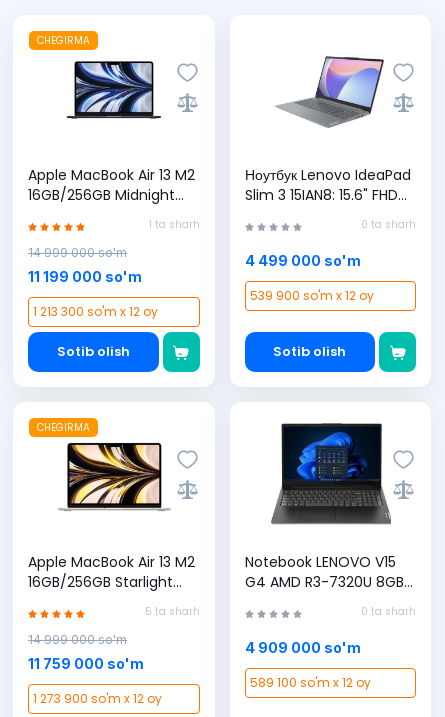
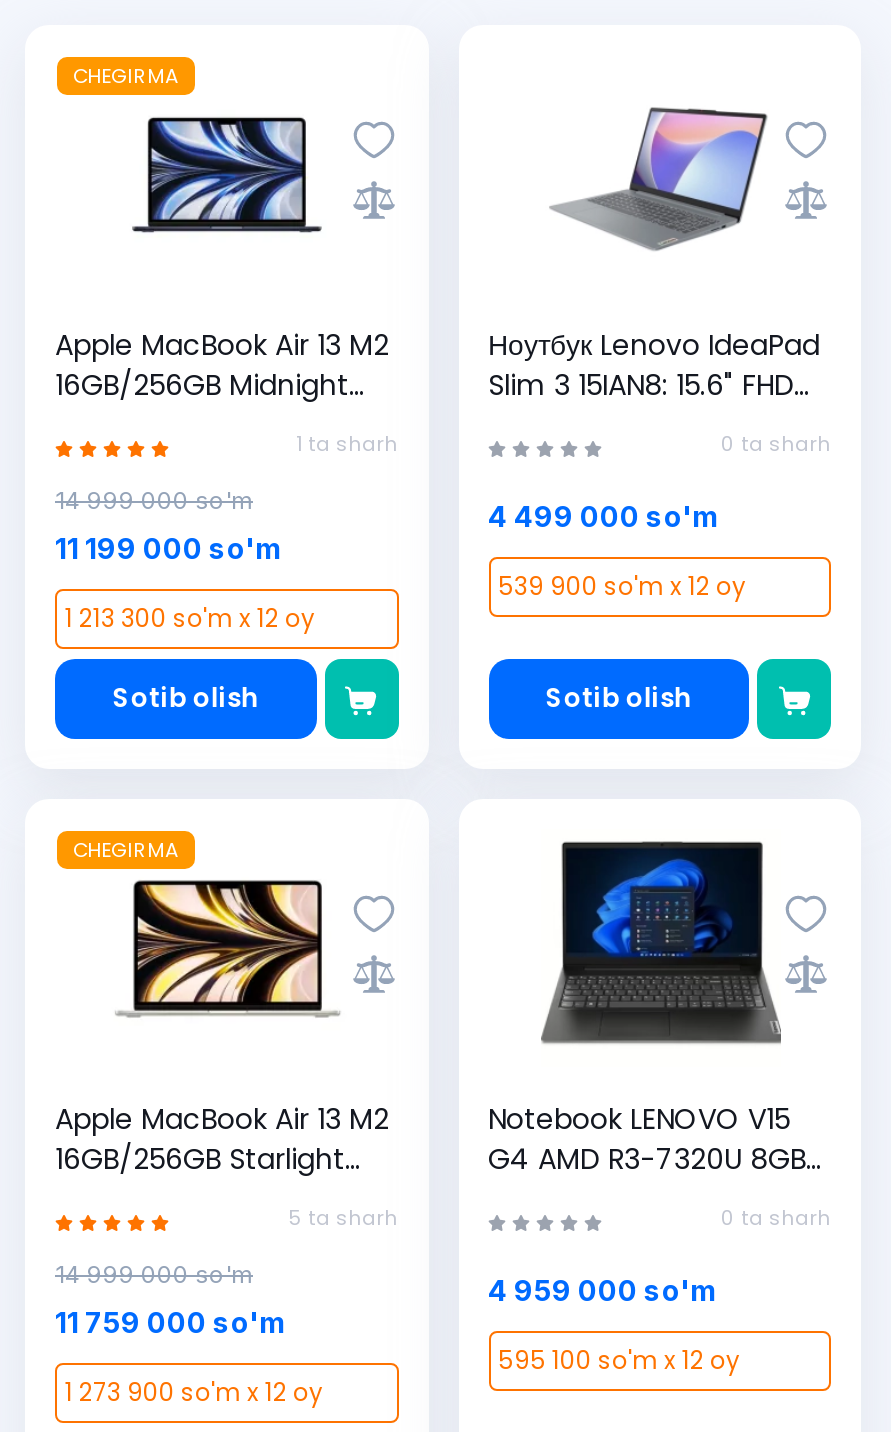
- 4 909 000 so'm
+ 4 959 000 so'm

- 589 100 so'm x 12 oy
+ 595 100 so'm x 12 oy
